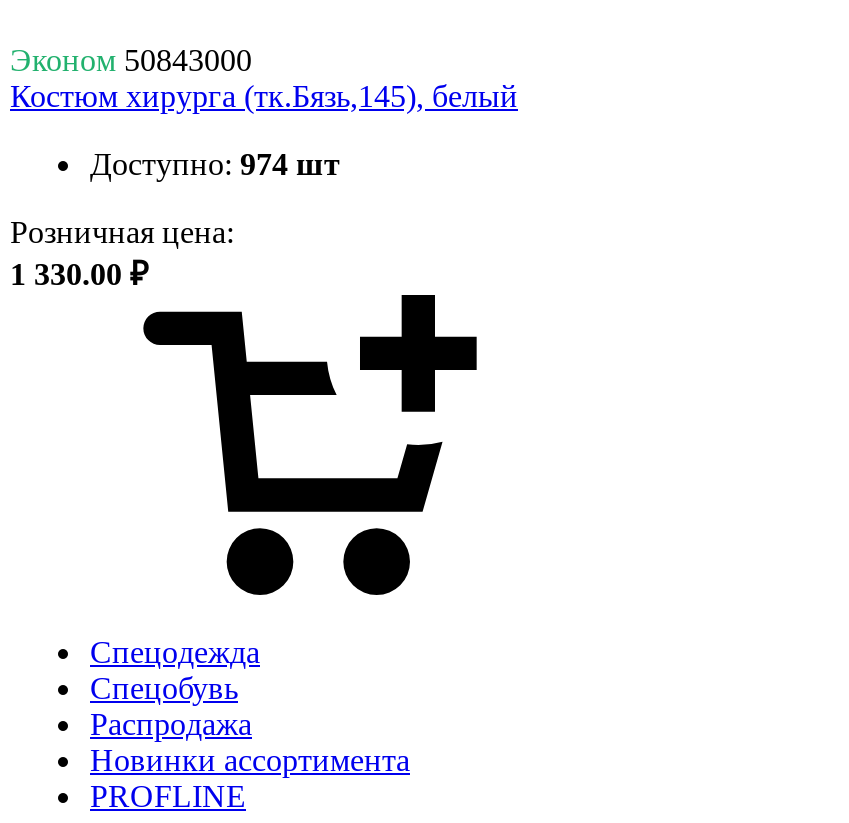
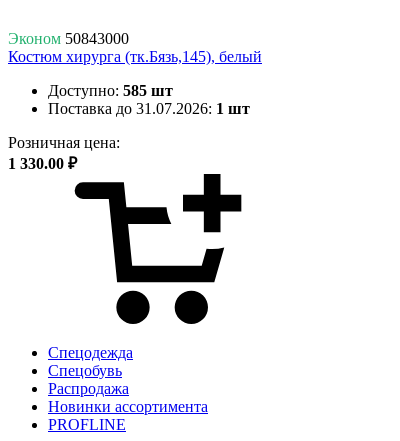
- Доступно: 974 шт
+ Доступно: 585 шт
+ Поставка до 31.07.2026: 1 шт
